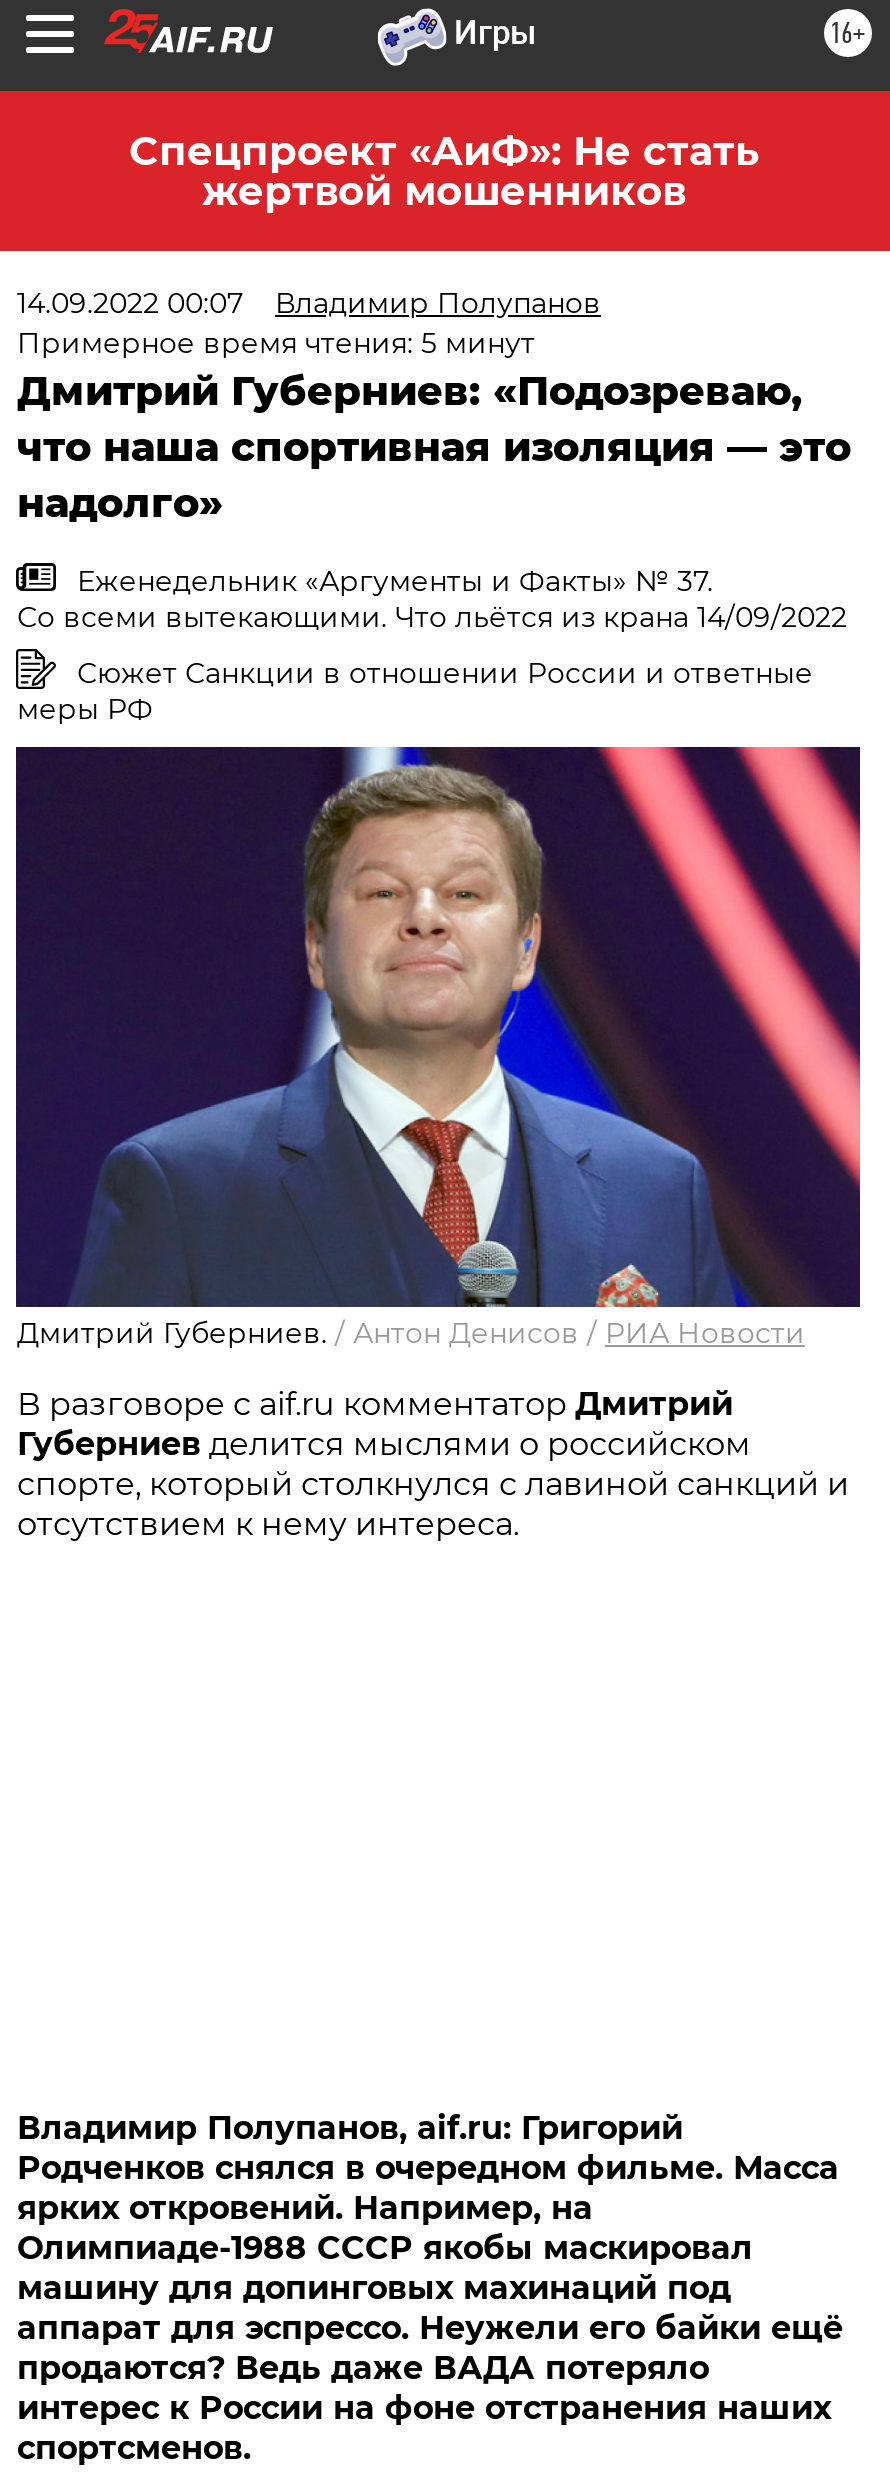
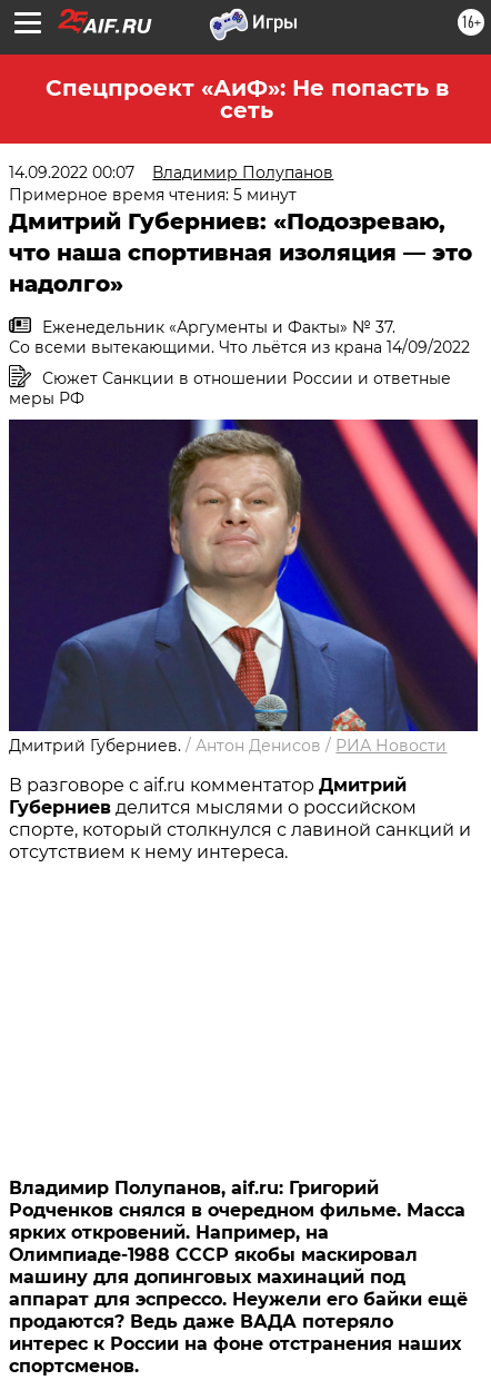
- Спецпроект «АиФ»: Не стать
- жертвой мошенников
+ Спецпроект «АиФ»: Не попасть в
+ сеть
